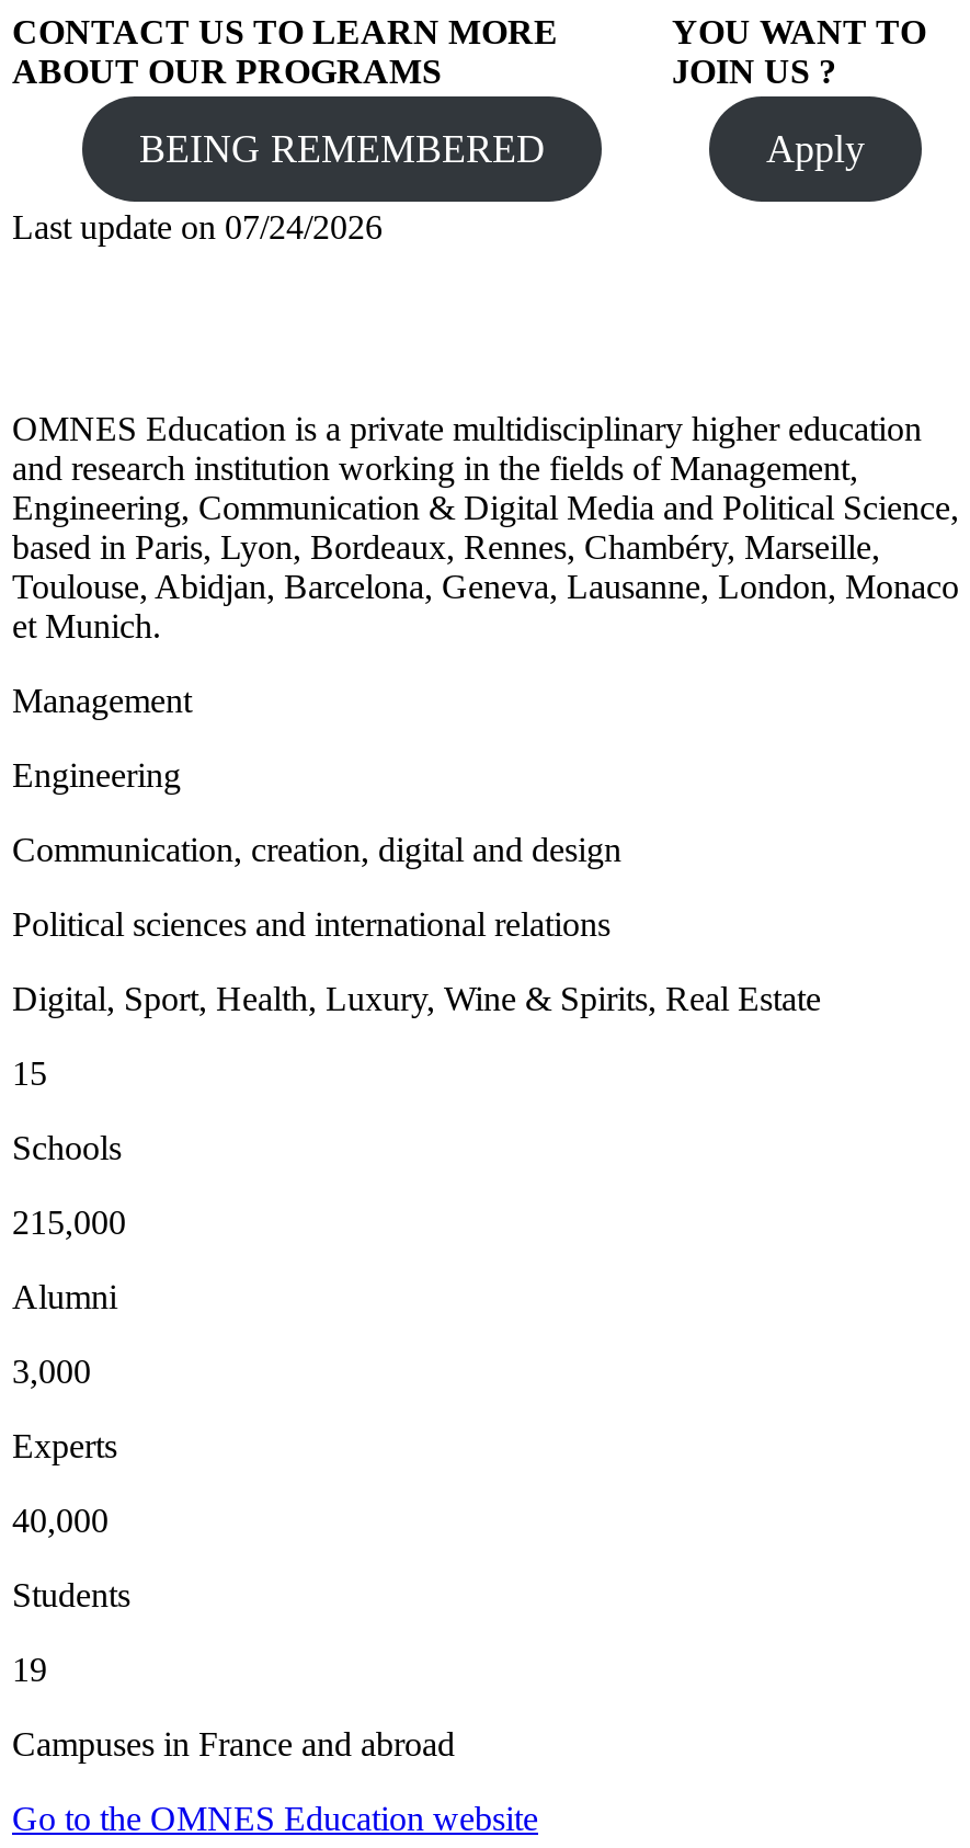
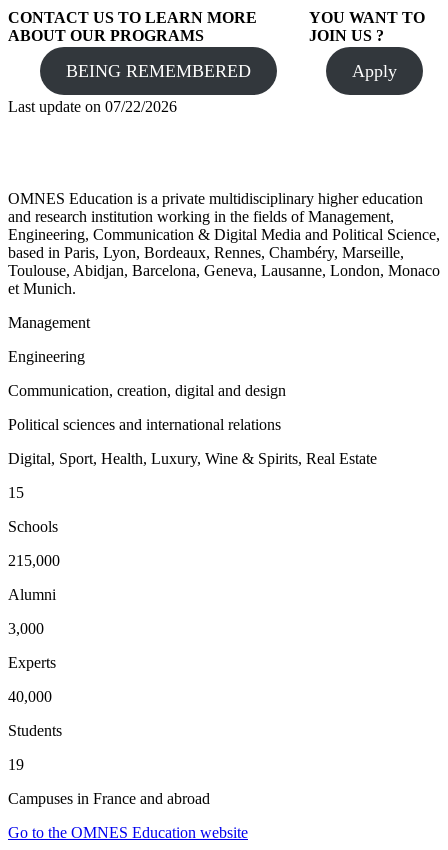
- Last update on 07/24/2026
+ Last update on 07/22/2026
